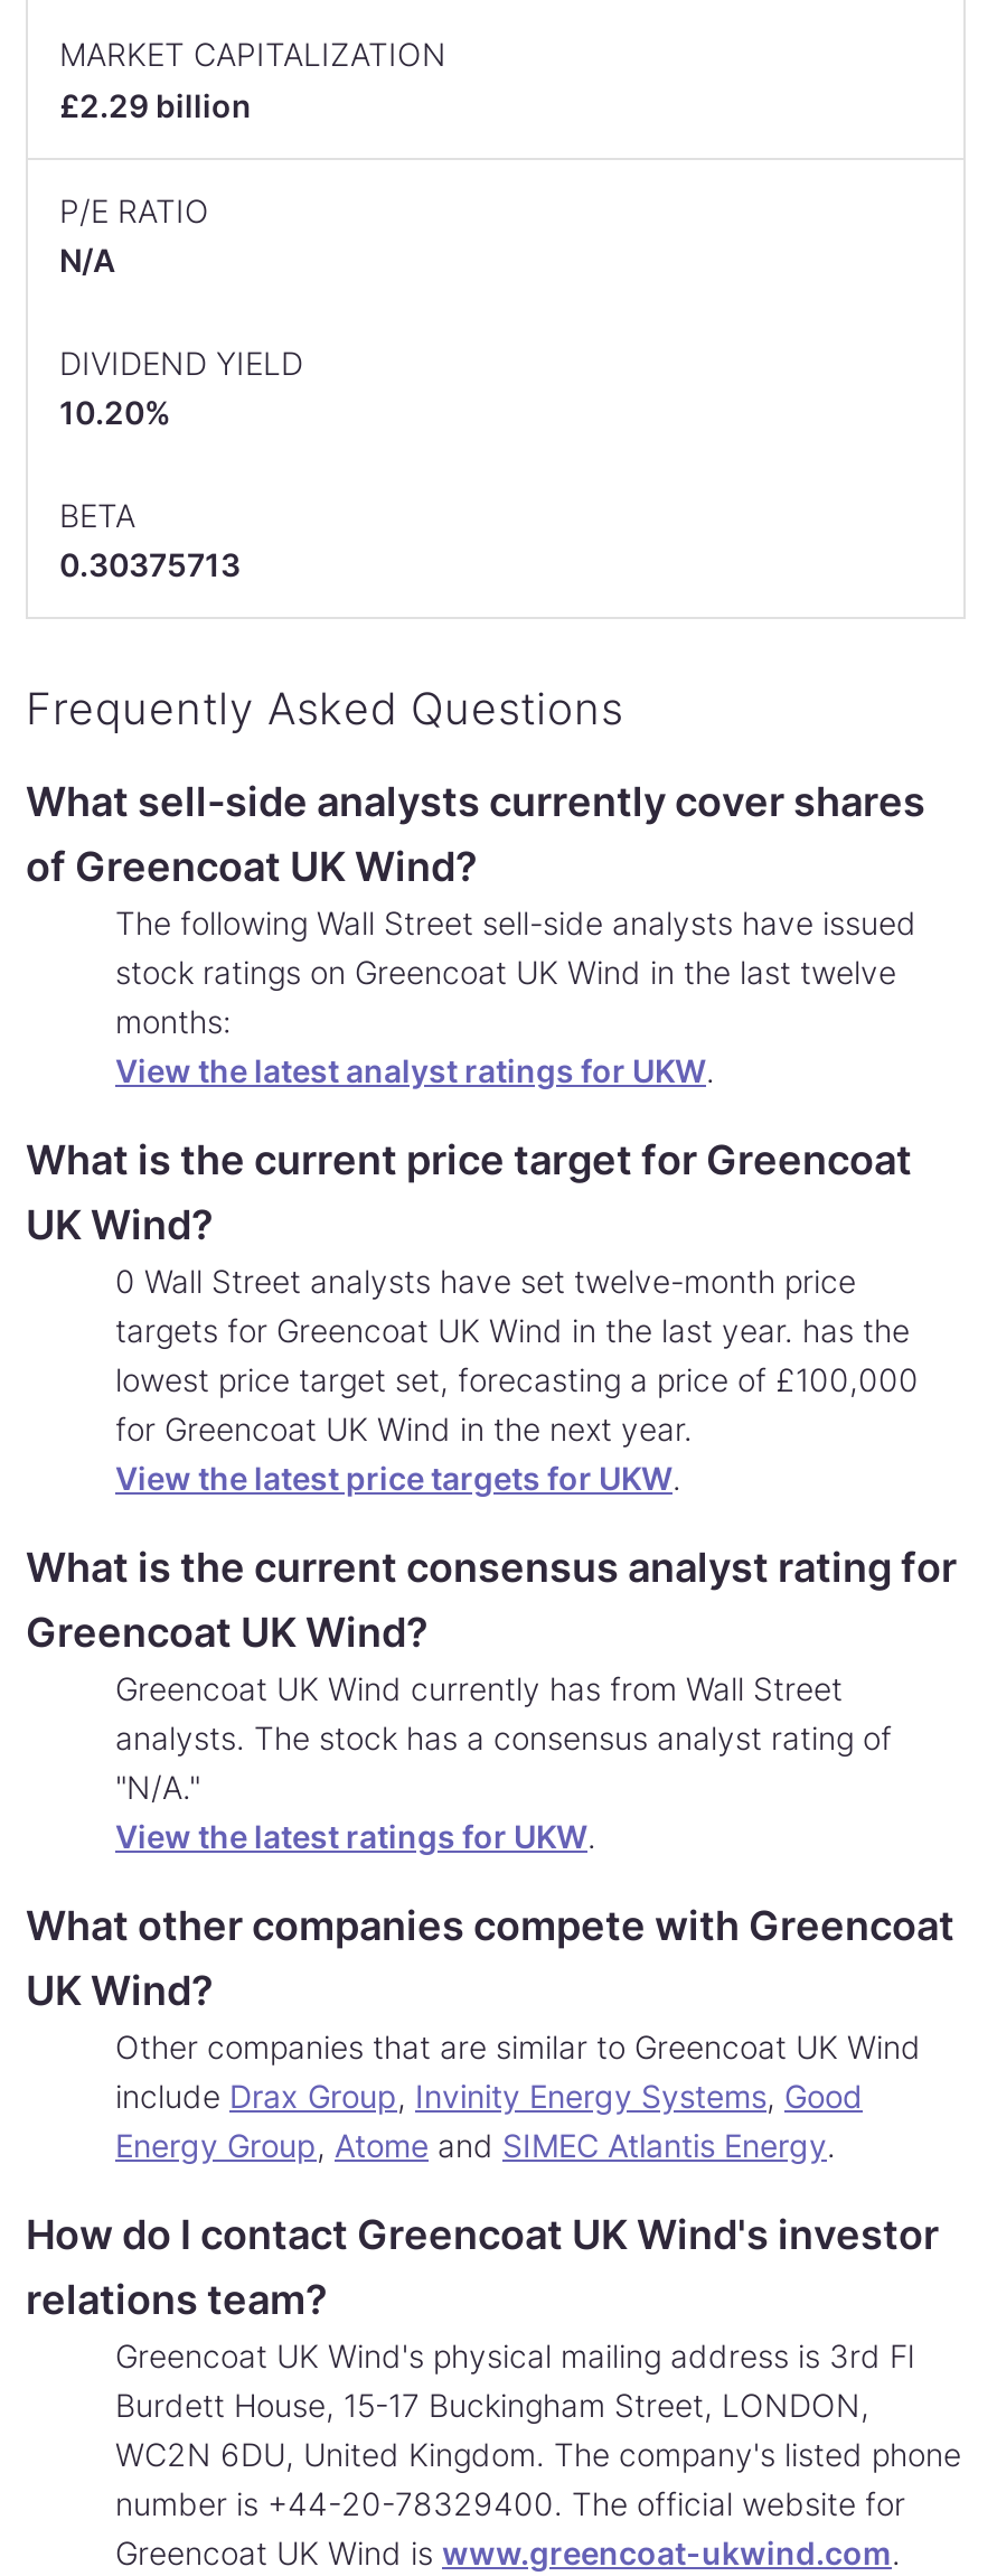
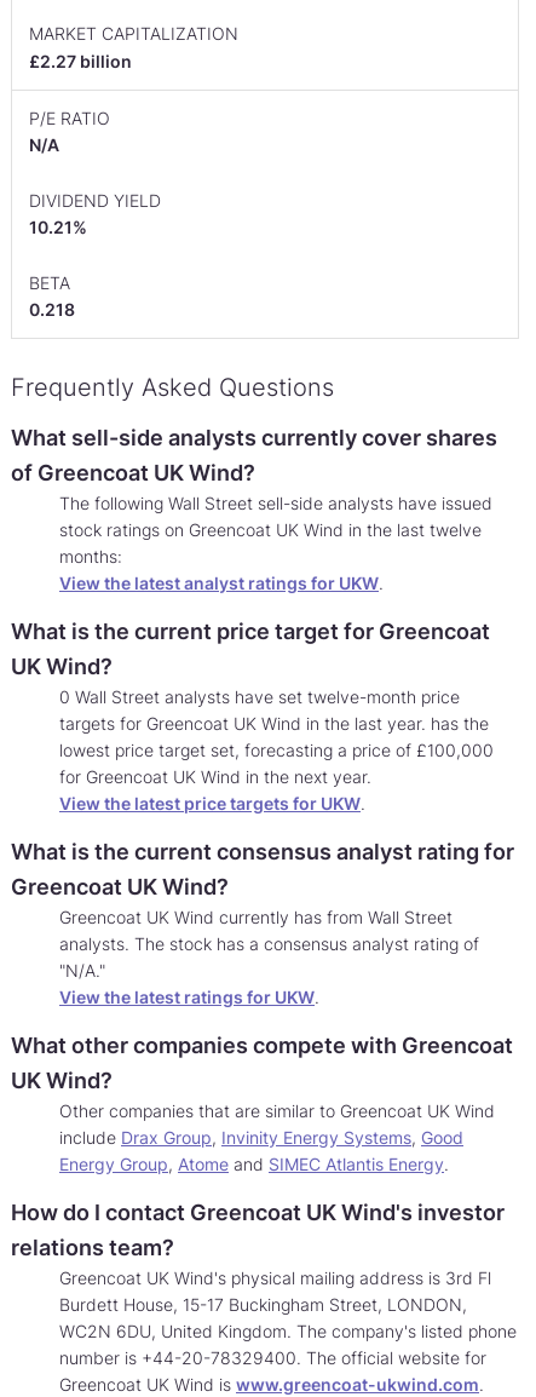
- £2.29 billion
+ £2.27 billion

- 10.20%
+ 10.21%

- 0.30375713
+ 0.218
